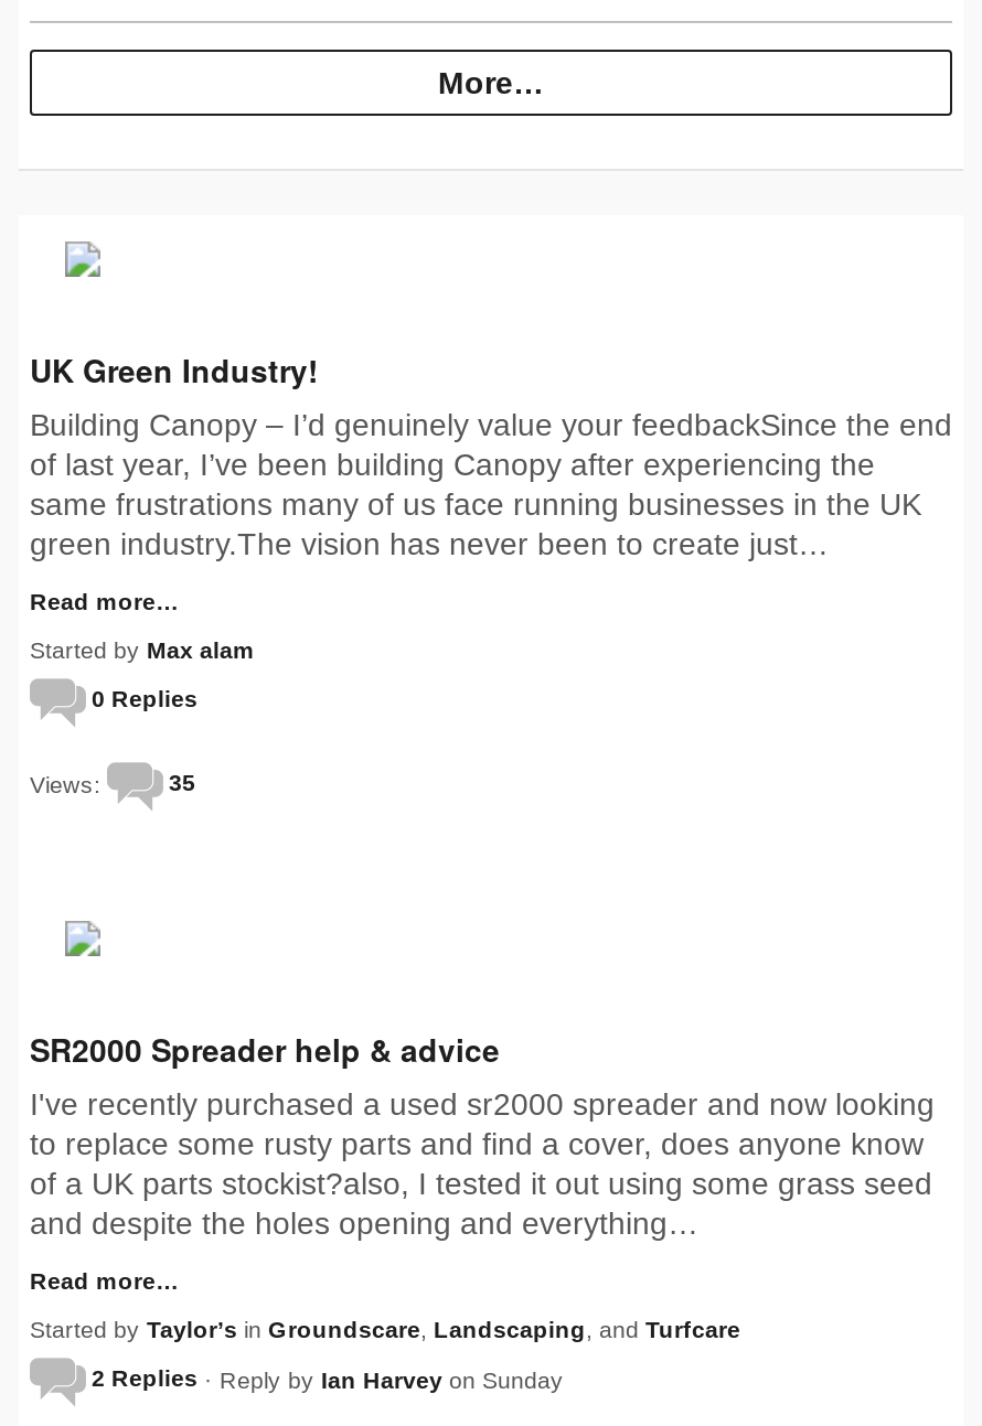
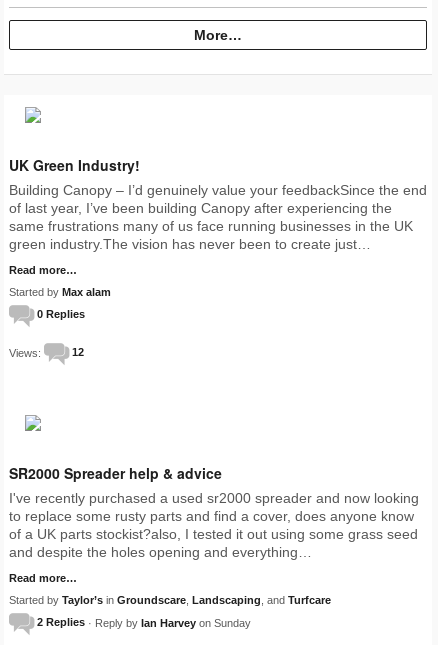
- 35
+ 12
